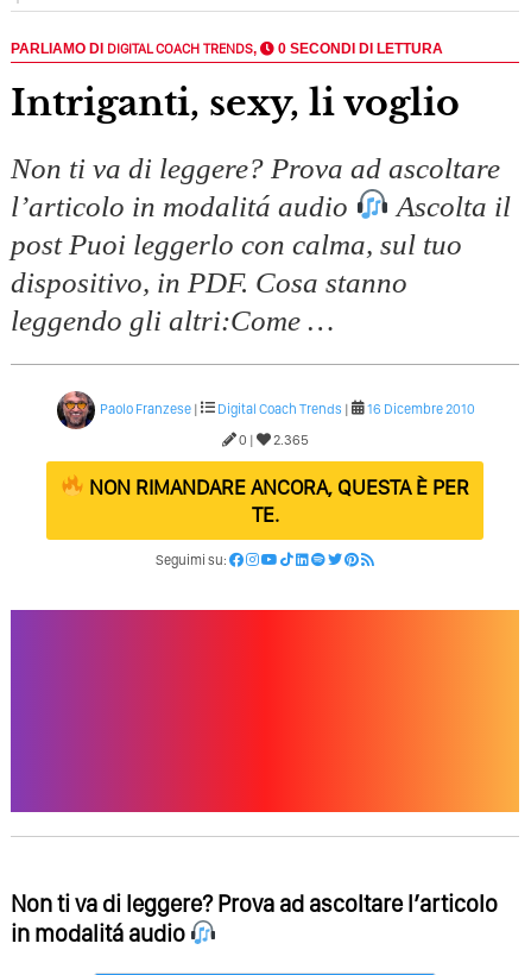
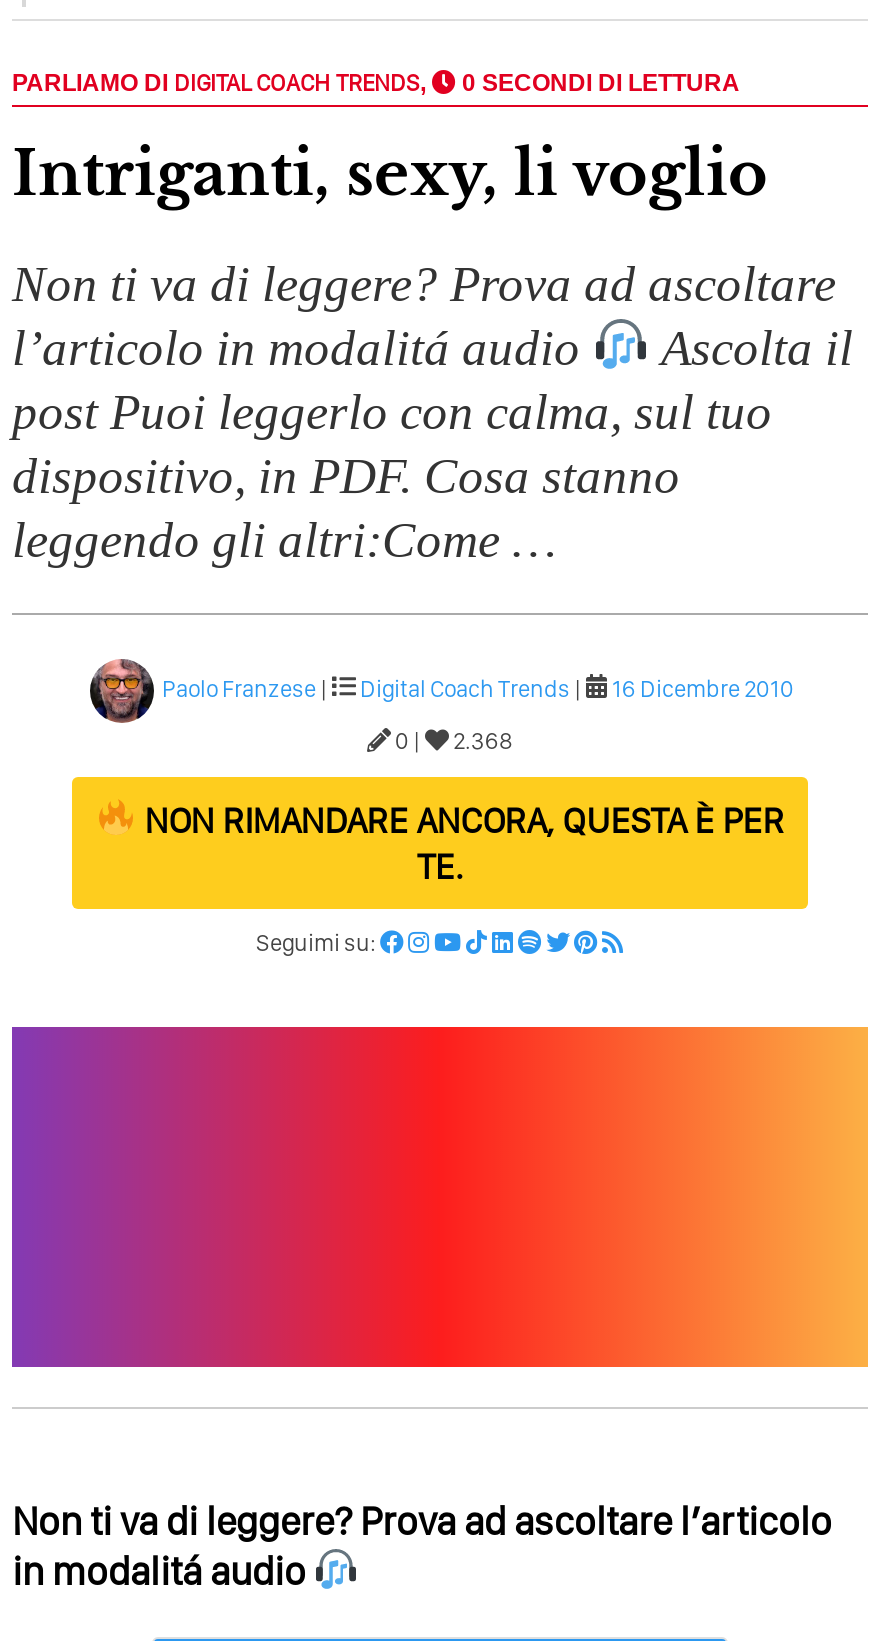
- 2.365
+ 2.368
